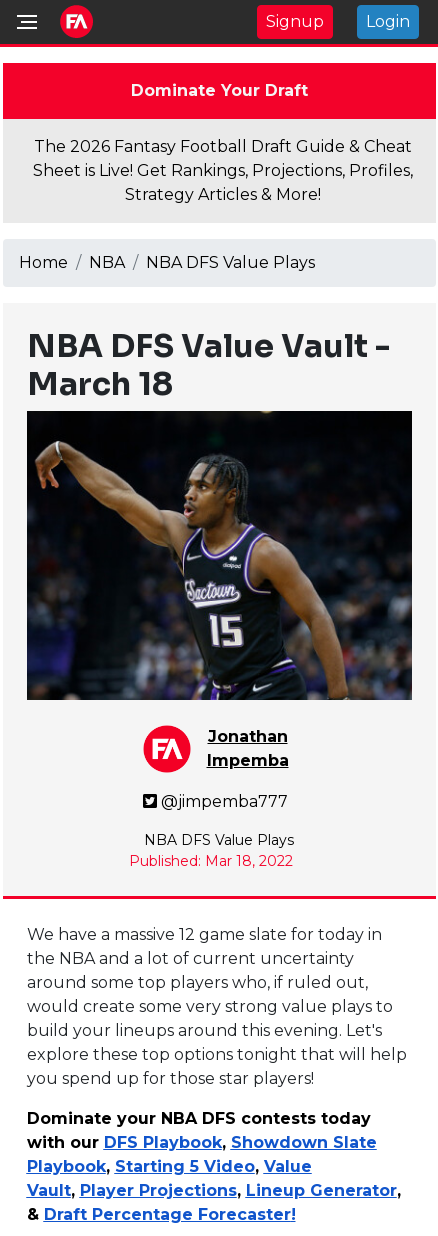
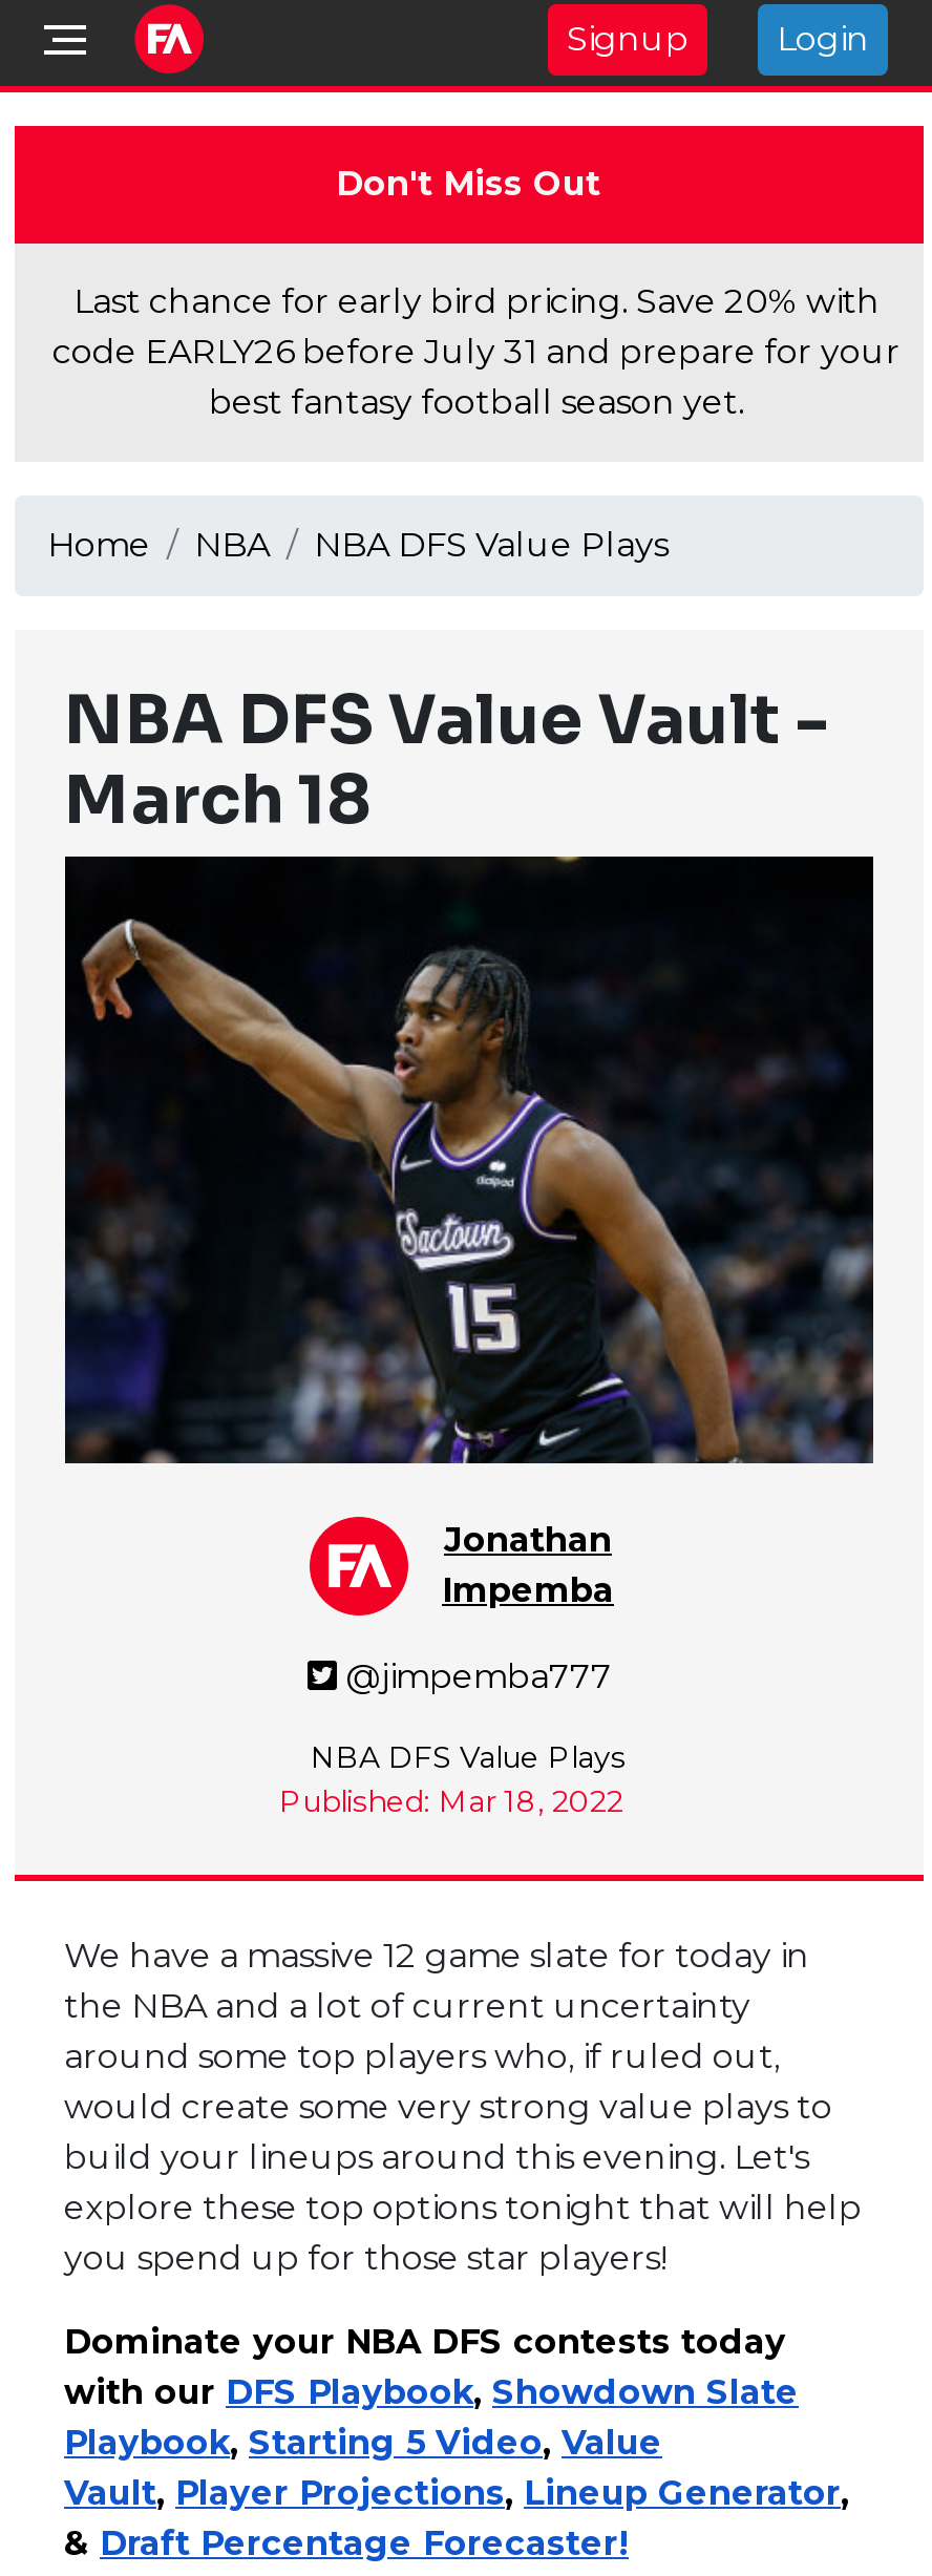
- Dominate Your Draft
+ Don't Miss Out

- The 2026 Fantasy Football Draft Guide & Cheat
- Sheet is Live! Get Rankings, Projections, Profiles,
- Strategy Articles & More!
+ Last chance for early bird pricing. Save 20% with
+ code EARLY26 before July 31 and prepare for your
+ best fantasy football season yet.
